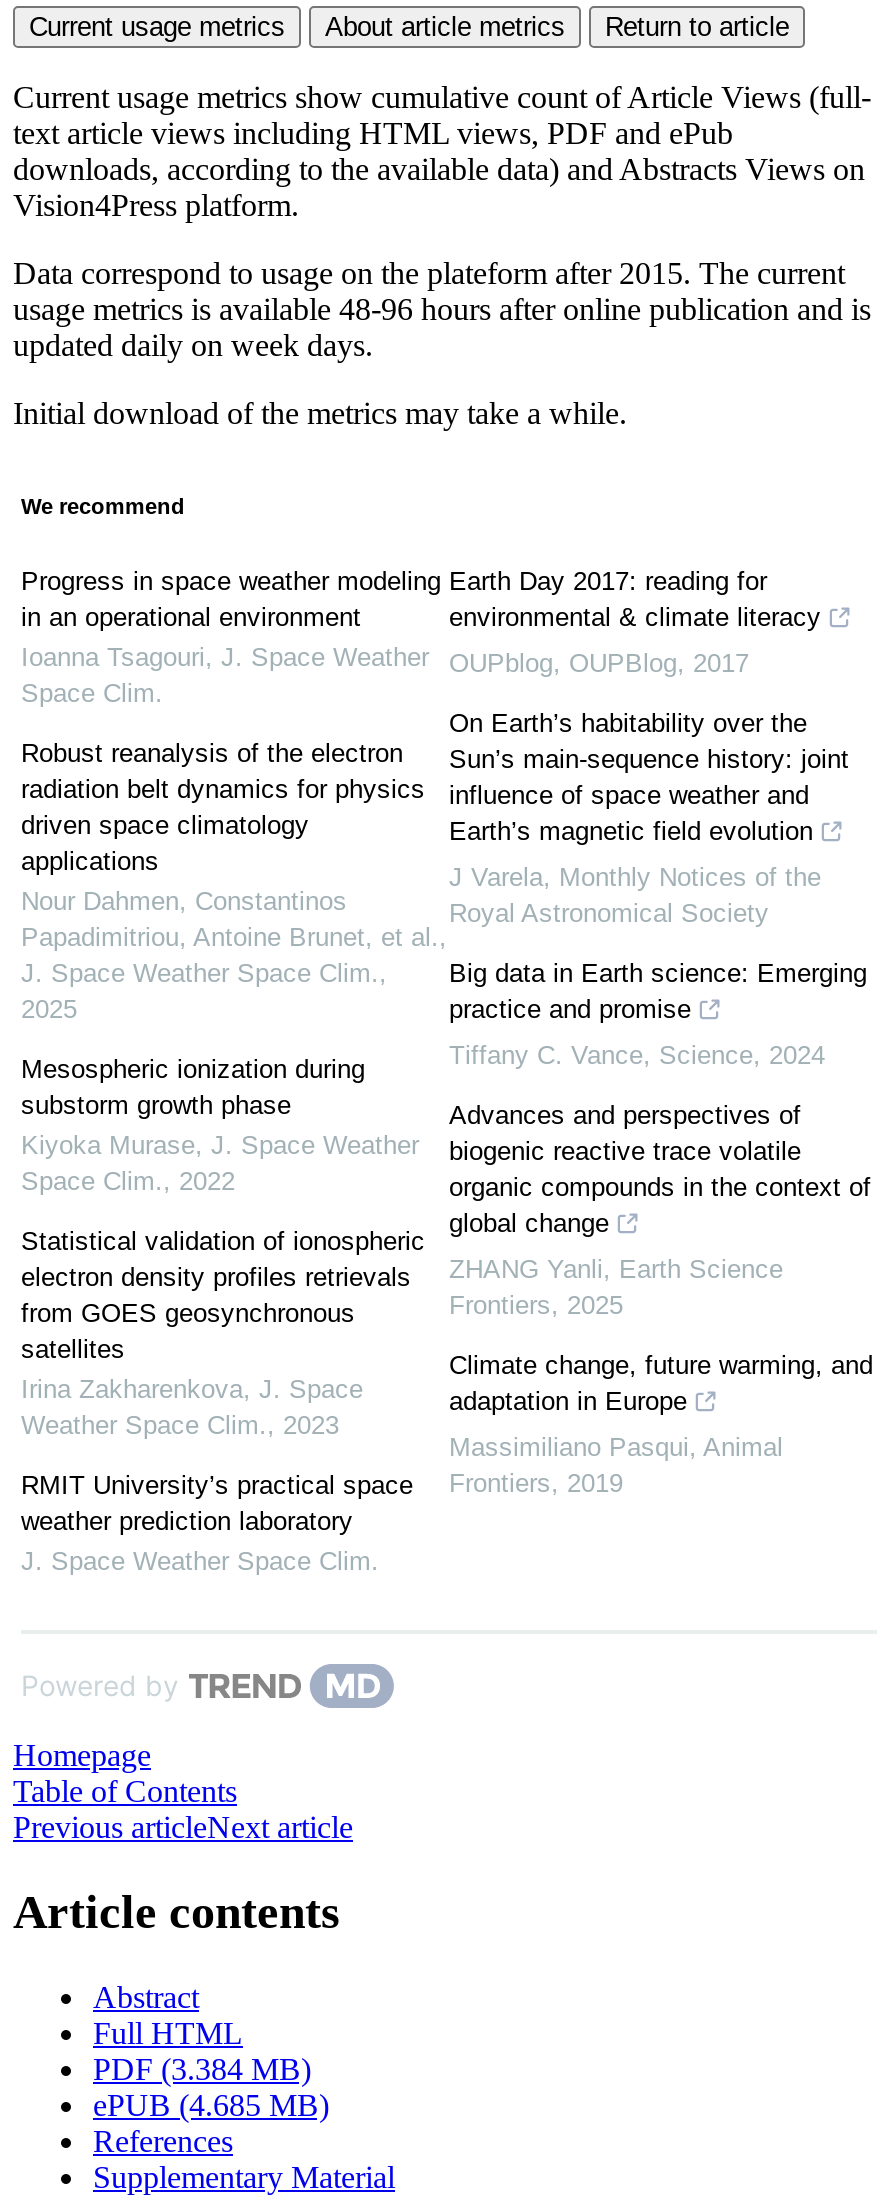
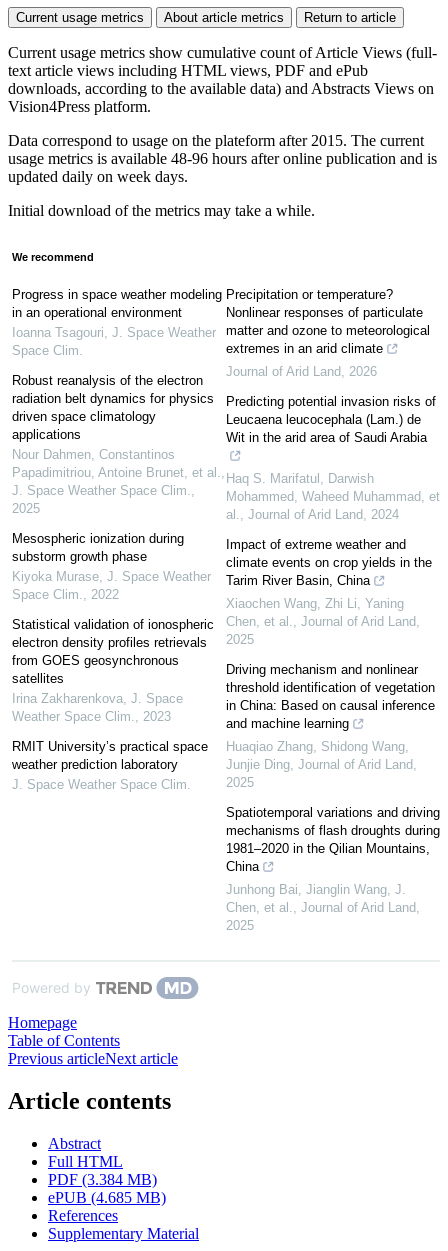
- Earth Day 2017: reading for
- environmental & climate literacy
+ Precipitation or temperature?
+ Nonlinear responses of particulate
+ matter and ozone to meteorological
+ extremes in an arid climate

- OUPblog, OUPBlog, 2017
+ Journal of Arid Land, 2026

- On Earth’s habitability over the
- Sun’s main-sequence history: joint
- influence of space weather and
- Earth’s magnetic field evolution
+ Predicting potential invasion risks of
+ Leucaena leucocephala (Lam.) de
+ Wit in the arid area of Saudi Arabia

- J Varela, Monthly Notices of the
- Royal Astronomical Society
+ Haq S. Marifatul, Darwish
+ Mohammed, Waheed Muhammad, et
+ al., Journal of Arid Land, 2024

- Big data in Earth science: Emerging
- practice and promise
+ Impact of extreme weather and
+ climate events on crop yields in the
+ Tarim River Basin, China

- Tiffany C. Vance, Science, 2024
+ Xiaochen Wang, Zhi Li, Yaning
+ Chen, et al., Journal of Arid Land,
+ 2025

- Advances and perspectives of
- biogenic reactive trace volatile
- organic compounds in the context of
- global change
+ Driving mechanism and nonlinear
+ threshold identification of vegetation
+ in China: Based on causal inference
+ and machine learning

- ZHANG Yanli, Earth Science
- Frontiers, 2025
+ Huaqiao Zhang, Shidong Wang,
+ Junjie Ding, Journal of Arid Land,
+ 2025

- Climate change, future warming, and
- adaptation in Europe
+ Spatiotemporal variations and driving
+ mechanisms of flash droughts during
+ 1981–2020 in the Qilian Mountains,
+ China

- Massimiliano Pasqui, Animal
- Frontiers, 2019
+ Junhong Bai, Jianglin Wang, J.
+ Chen, et al., Journal of Arid Land,
+ 2025
